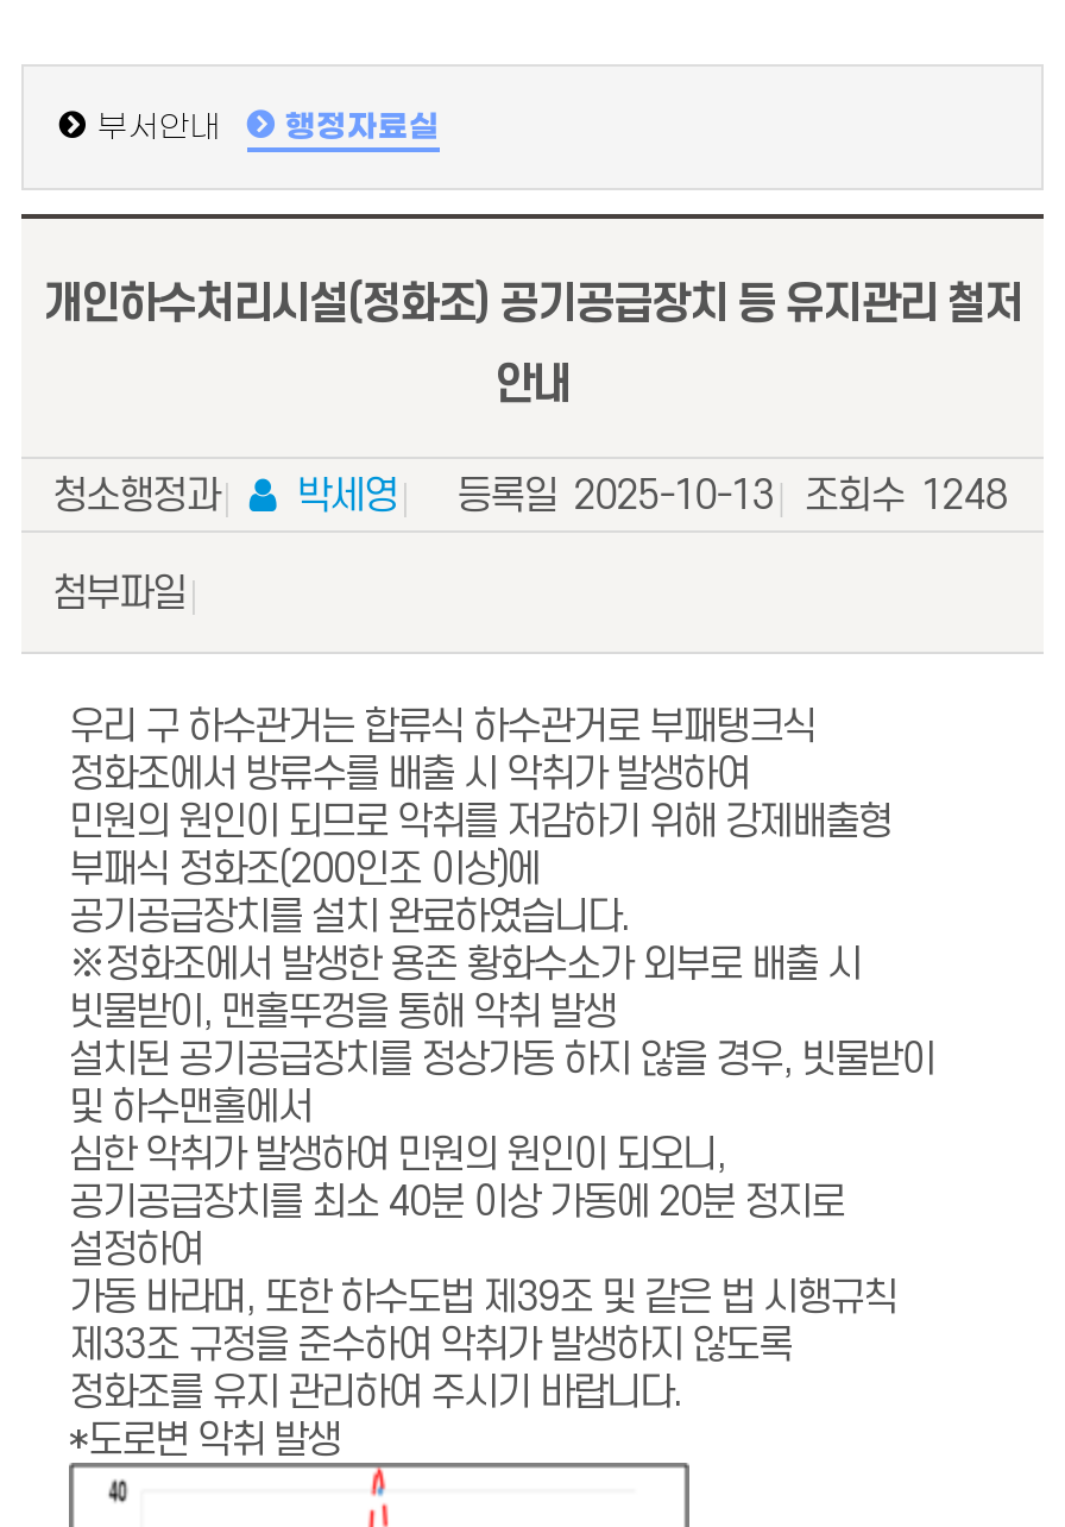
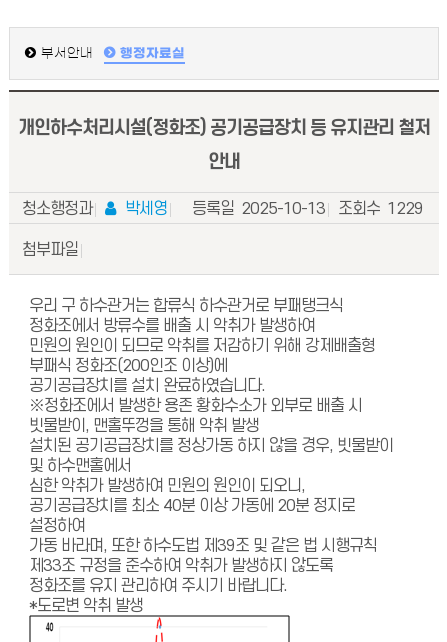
- 청소행정과 박세영 등록일 2025-10-13 조회수 1248
+ 청소행정과 박세영 등록일 2025-10-13 조회수 1229
